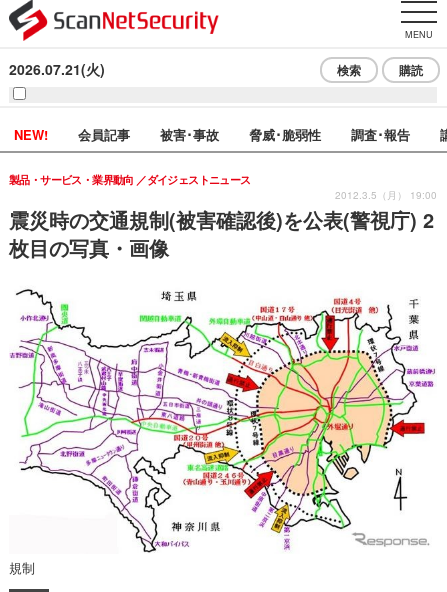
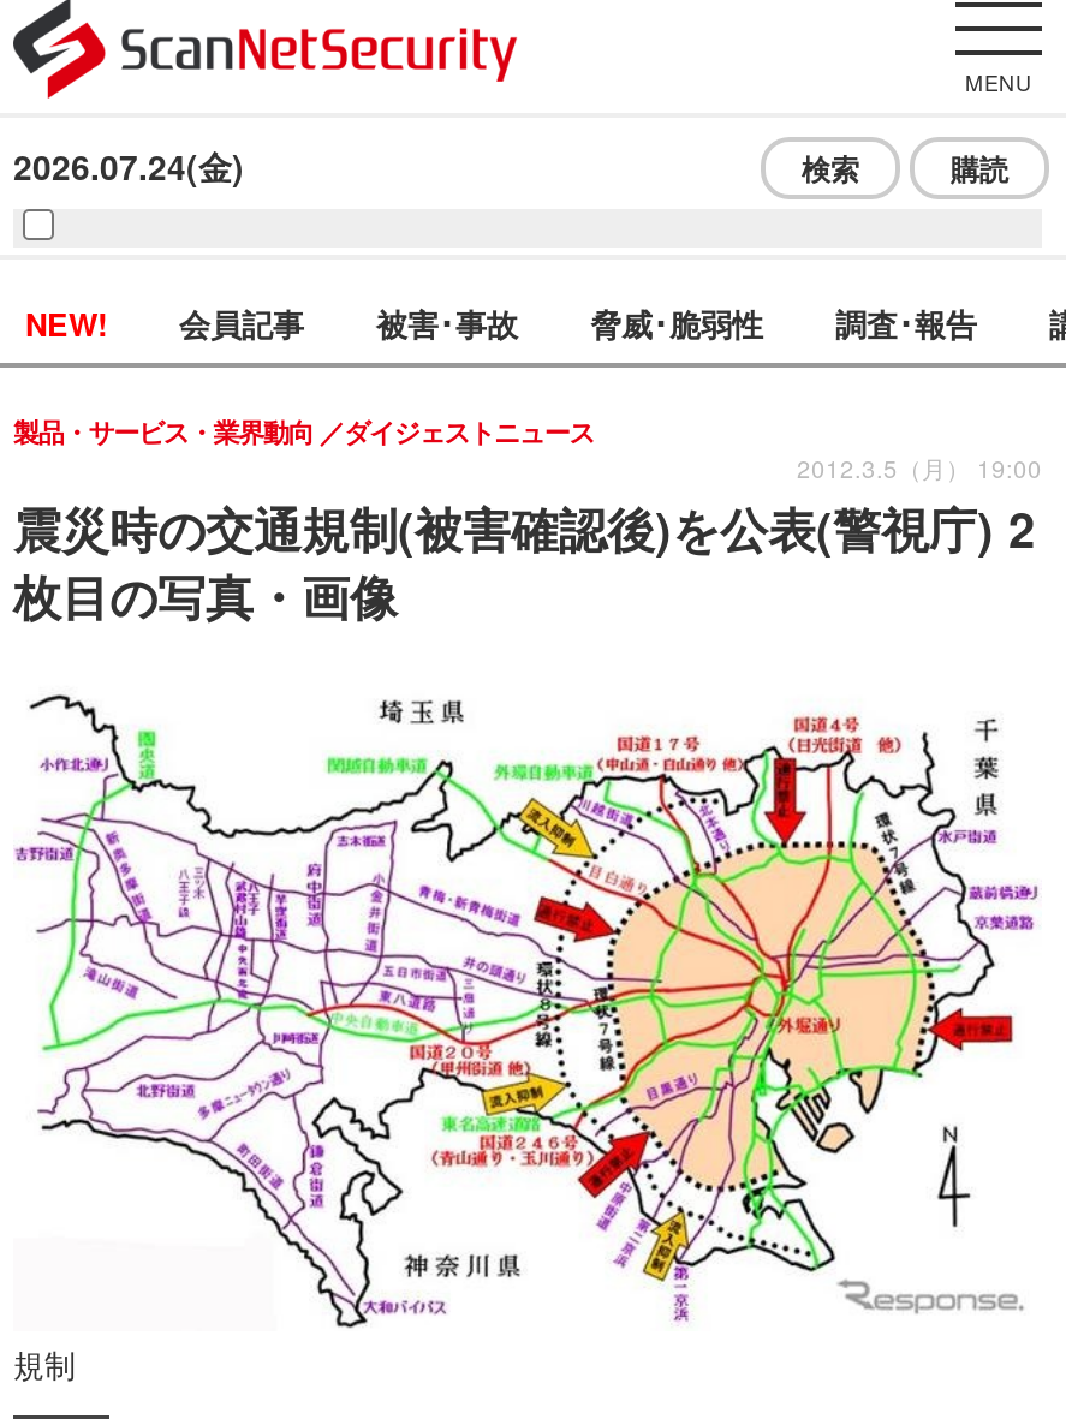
- 2026.07.21(火)
+ 2026.07.24(金)
